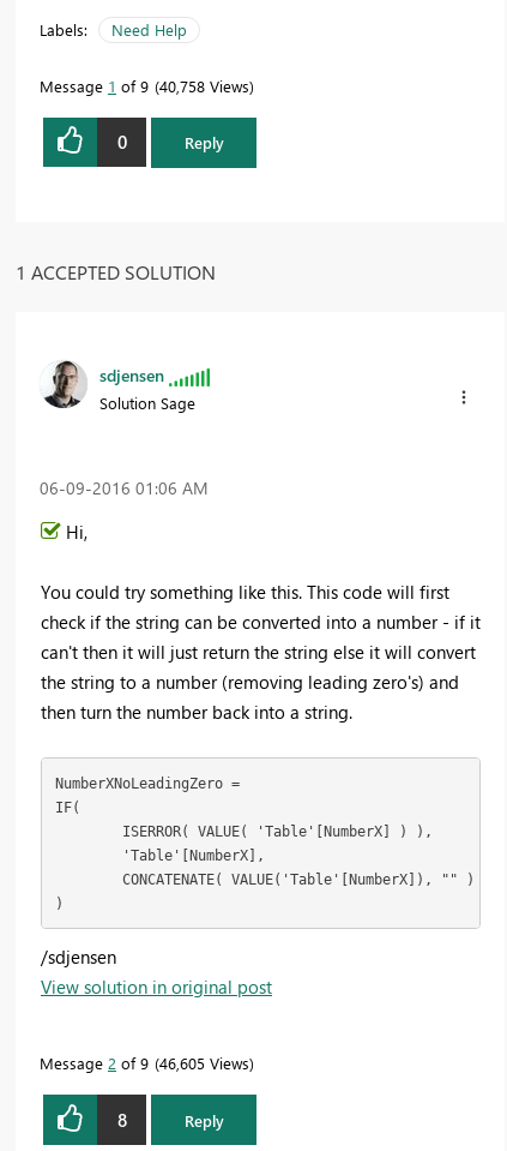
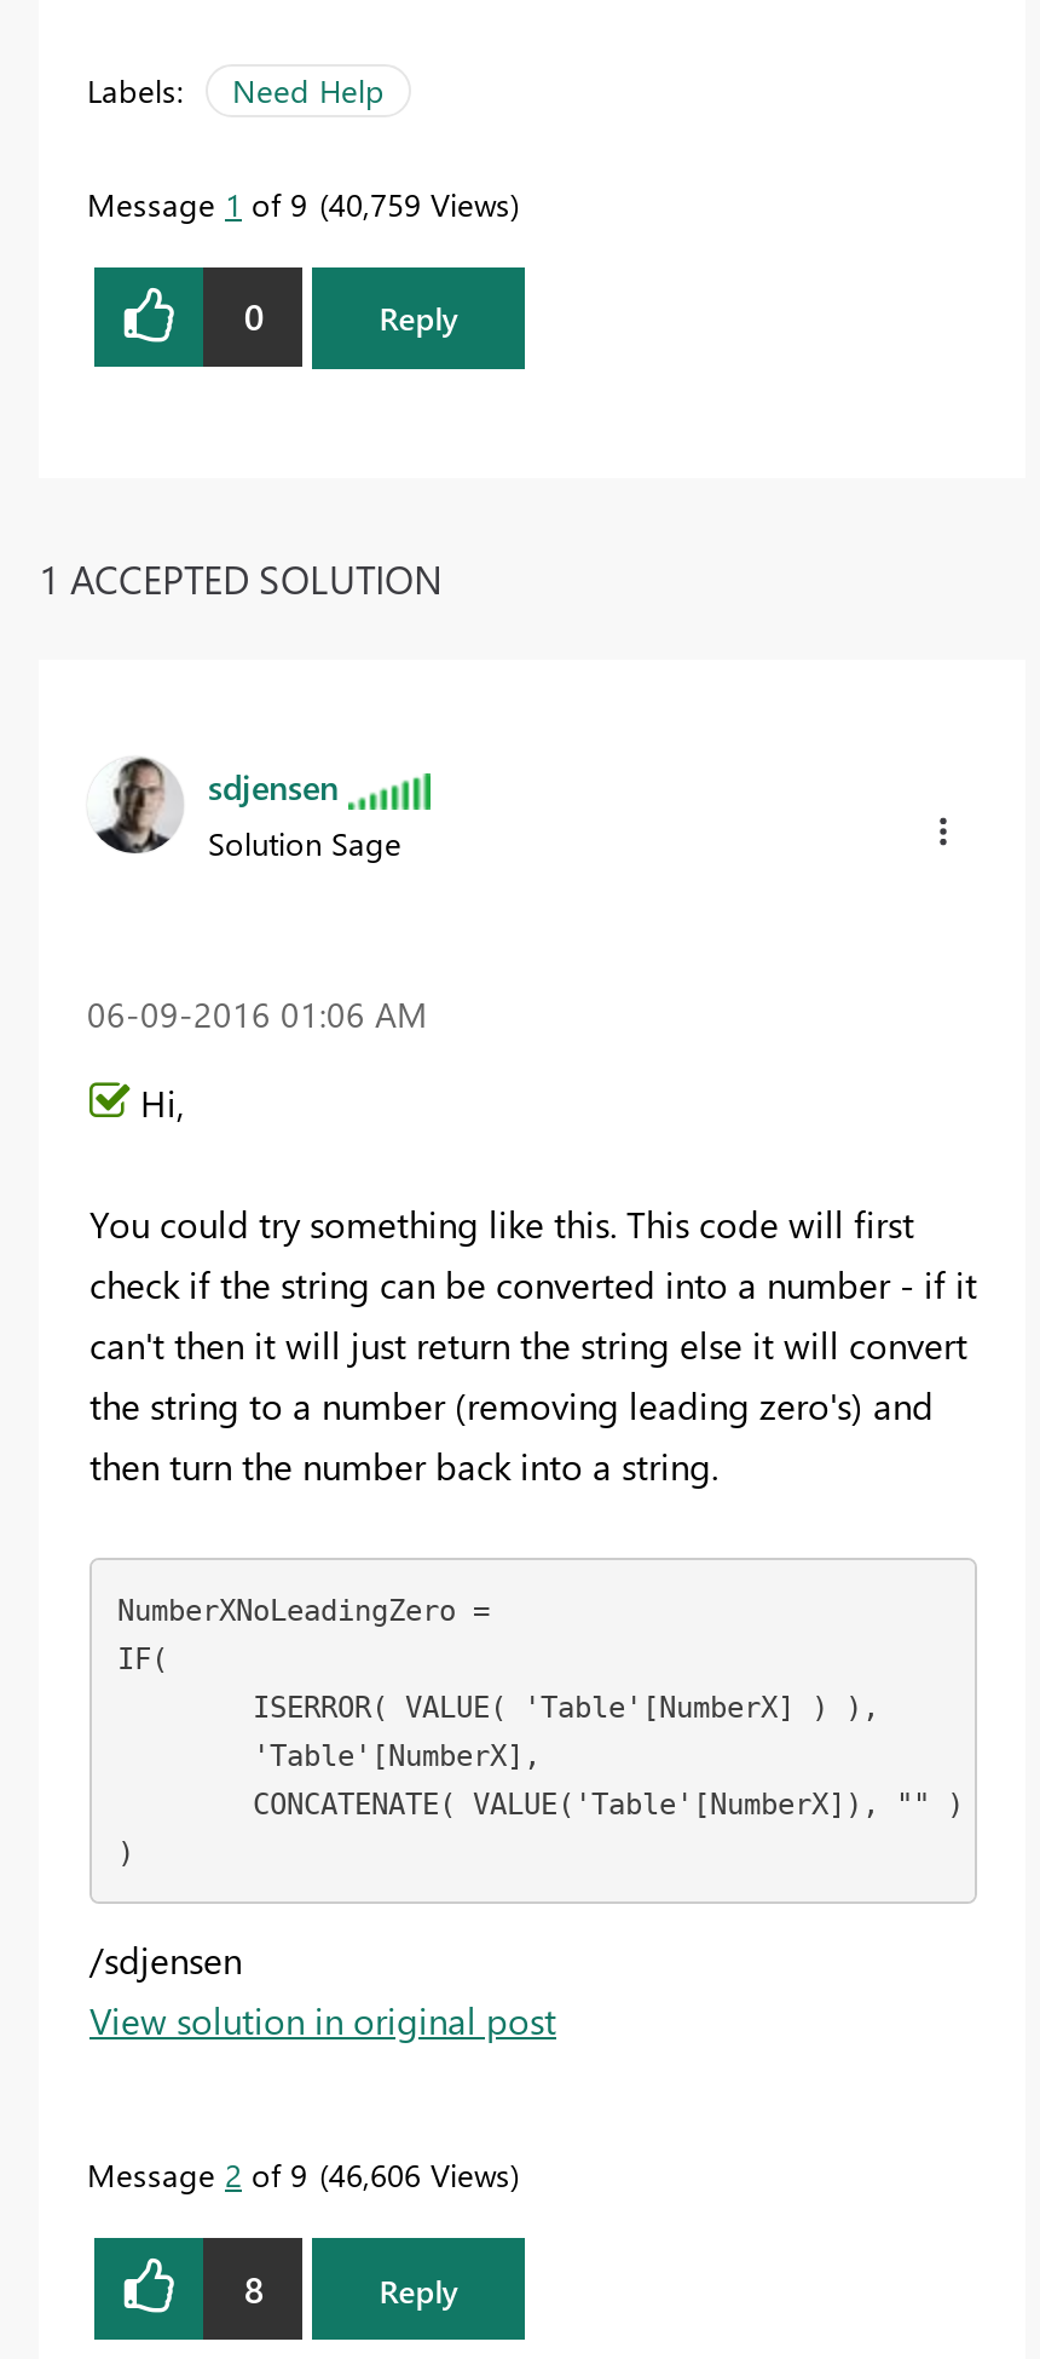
- Message 1 of 9 40,758 Views
+ Message 1 of 9 40,759 Views

- Message 2 of 9 46,605 Views
+ Message 2 of 9 46,606 Views
